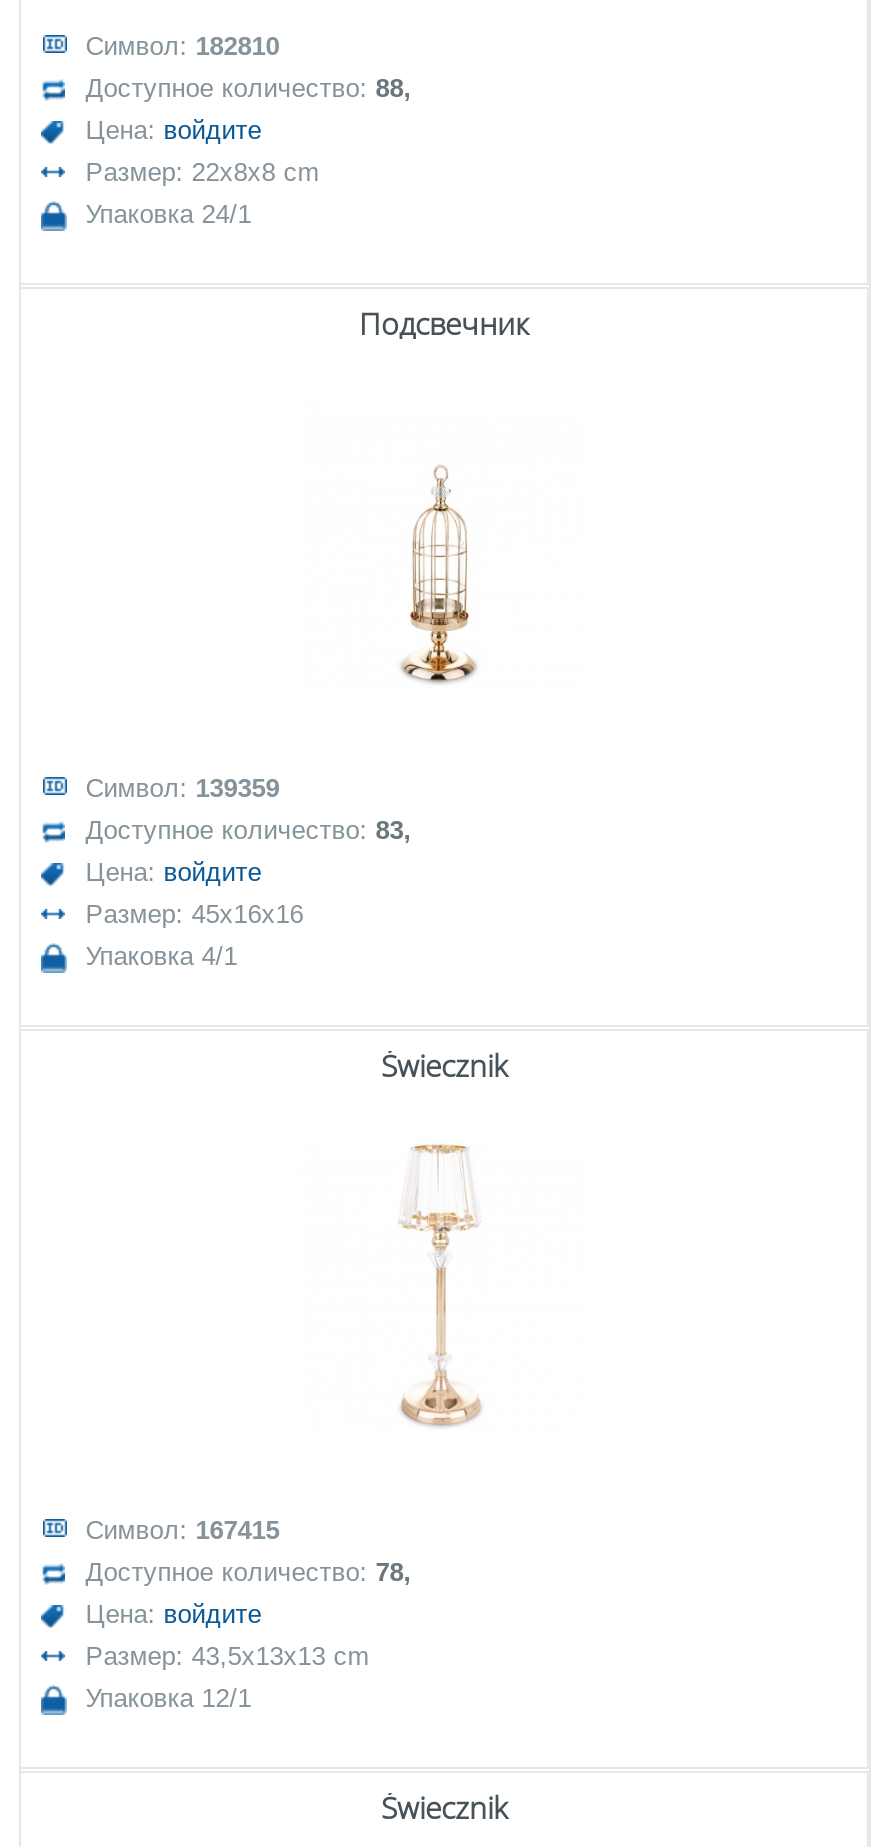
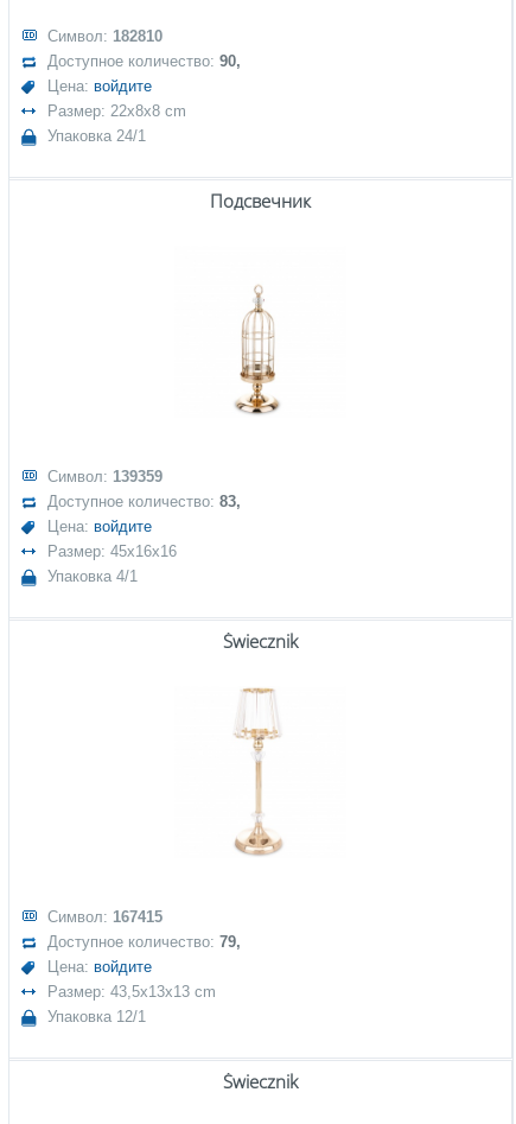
- Доступное количество: 88,
+ Доступное количество: 90,

- Доступное количество: 78,
+ Доступное количество: 79,
